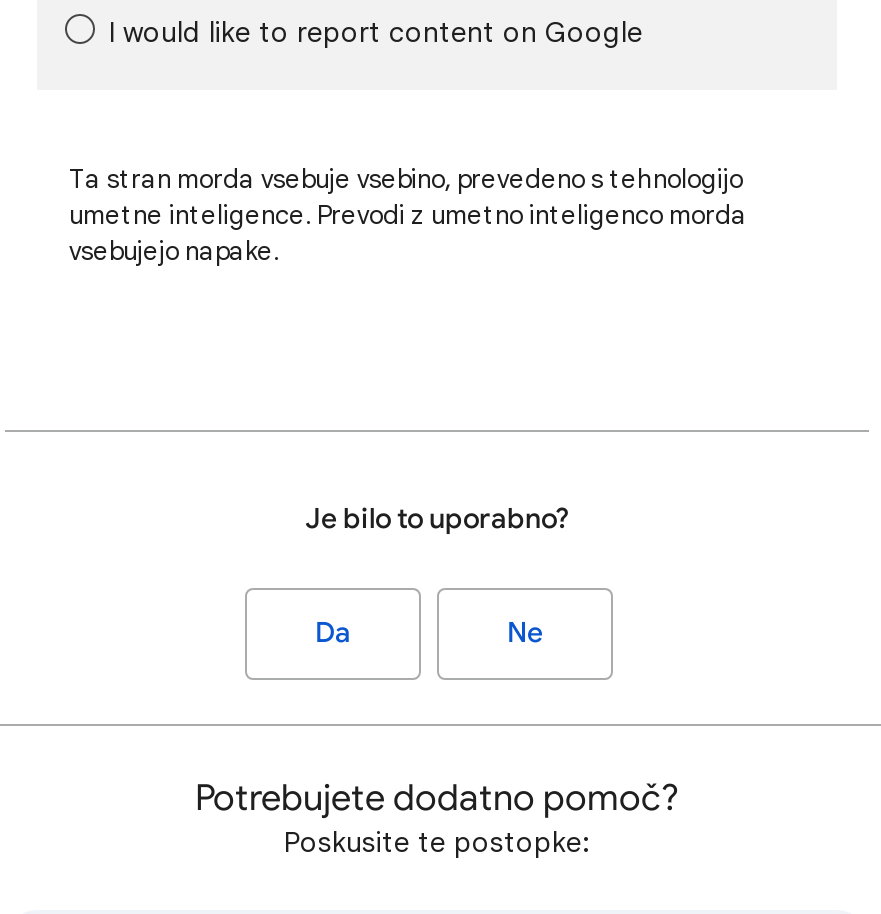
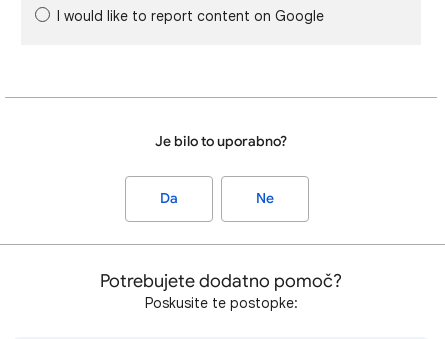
- Ta stran morda vsebuje vsebino, prevedeno s tehnologijo
- umetne inteligence. Prevodi z umetno inteligenco morda
- vsebujejo napake.
